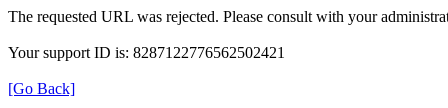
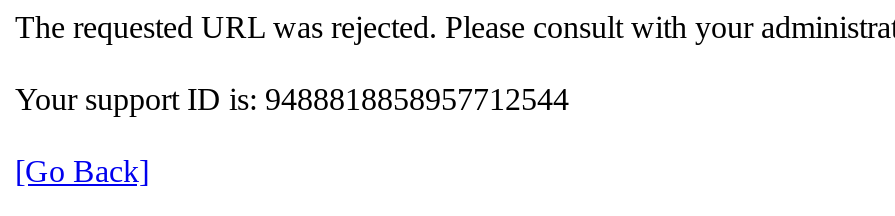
- Your support ID is: 8287122776562502421
+ Your support ID is: 9488818858957712544
